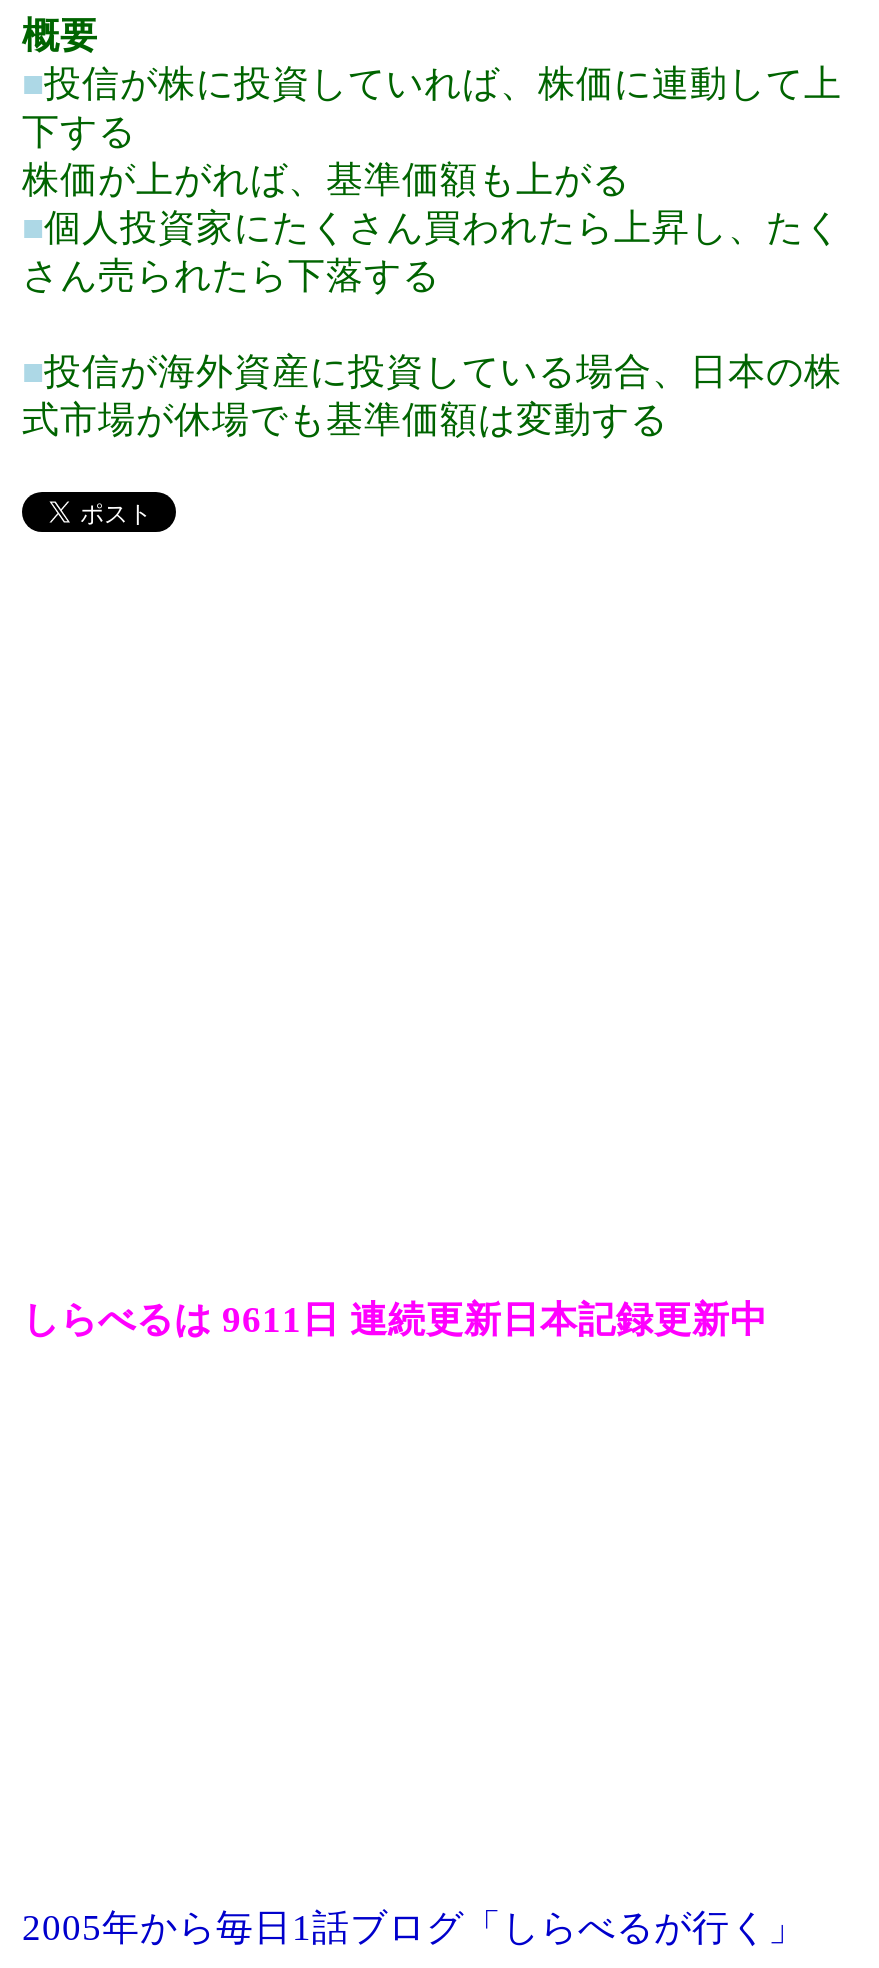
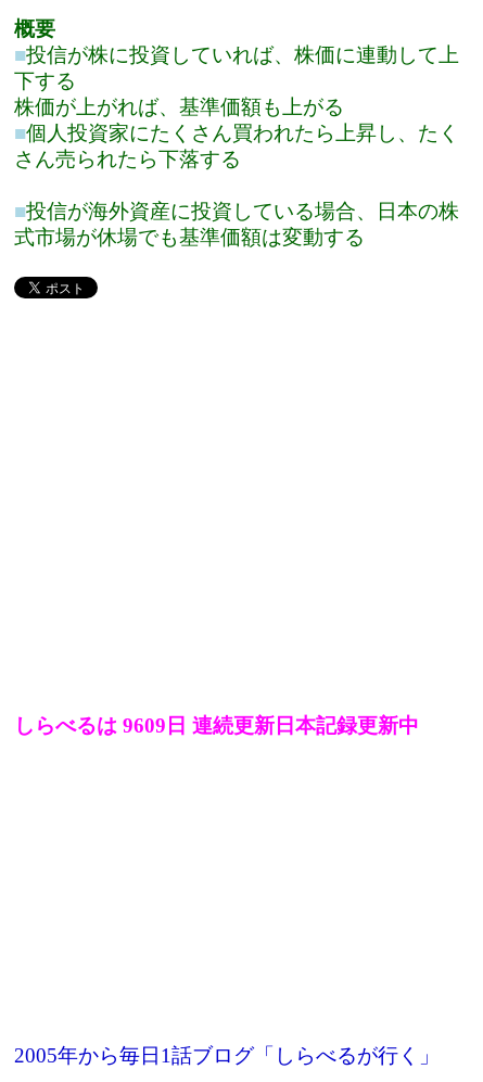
- しらべるは 9611日 連続更新日本記録更新中
+ しらべるは 9609日 連続更新日本記録更新中
